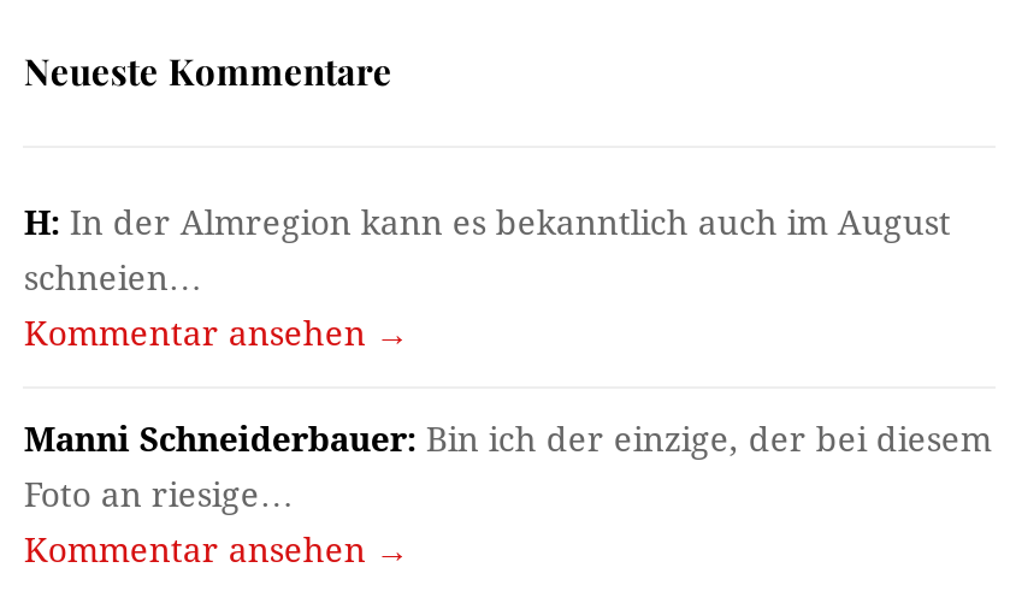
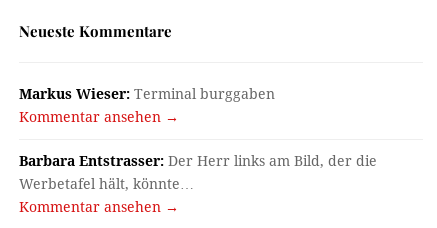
- H: In der Almregion kann es bekanntlich auch im August
- schneien…
+ Markus Wieser: Terminal burggaben

- Manni Schneiderbauer: Bin ich der einzige, der bei diesem
- Foto an riesige…
+ Barbara Entstrasser: Der Herr links am Bild, der die
+ Werbetafel hält, könnte…
